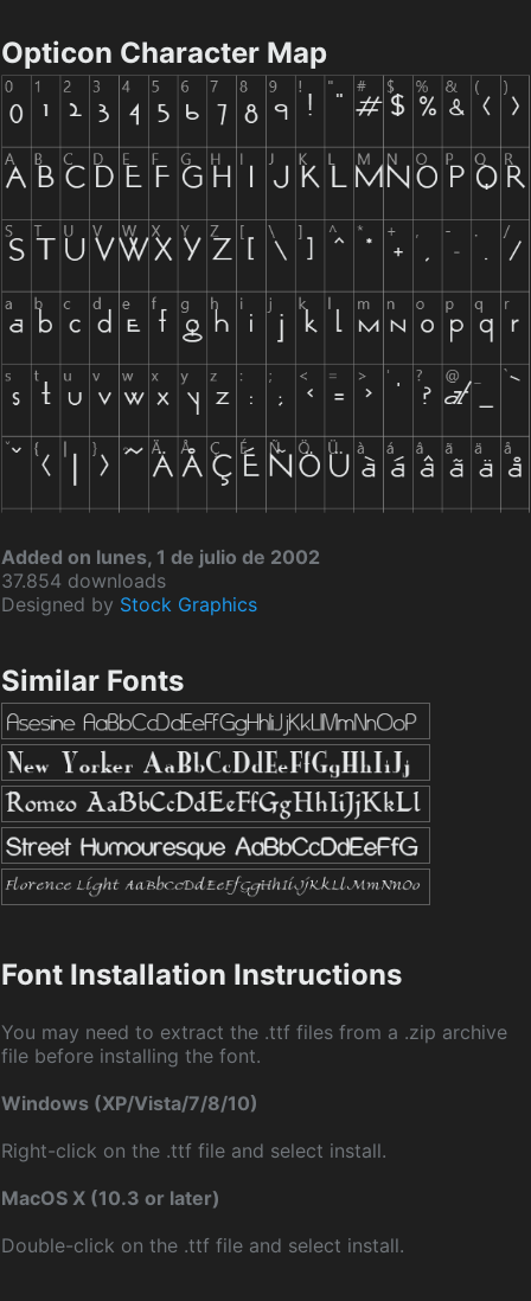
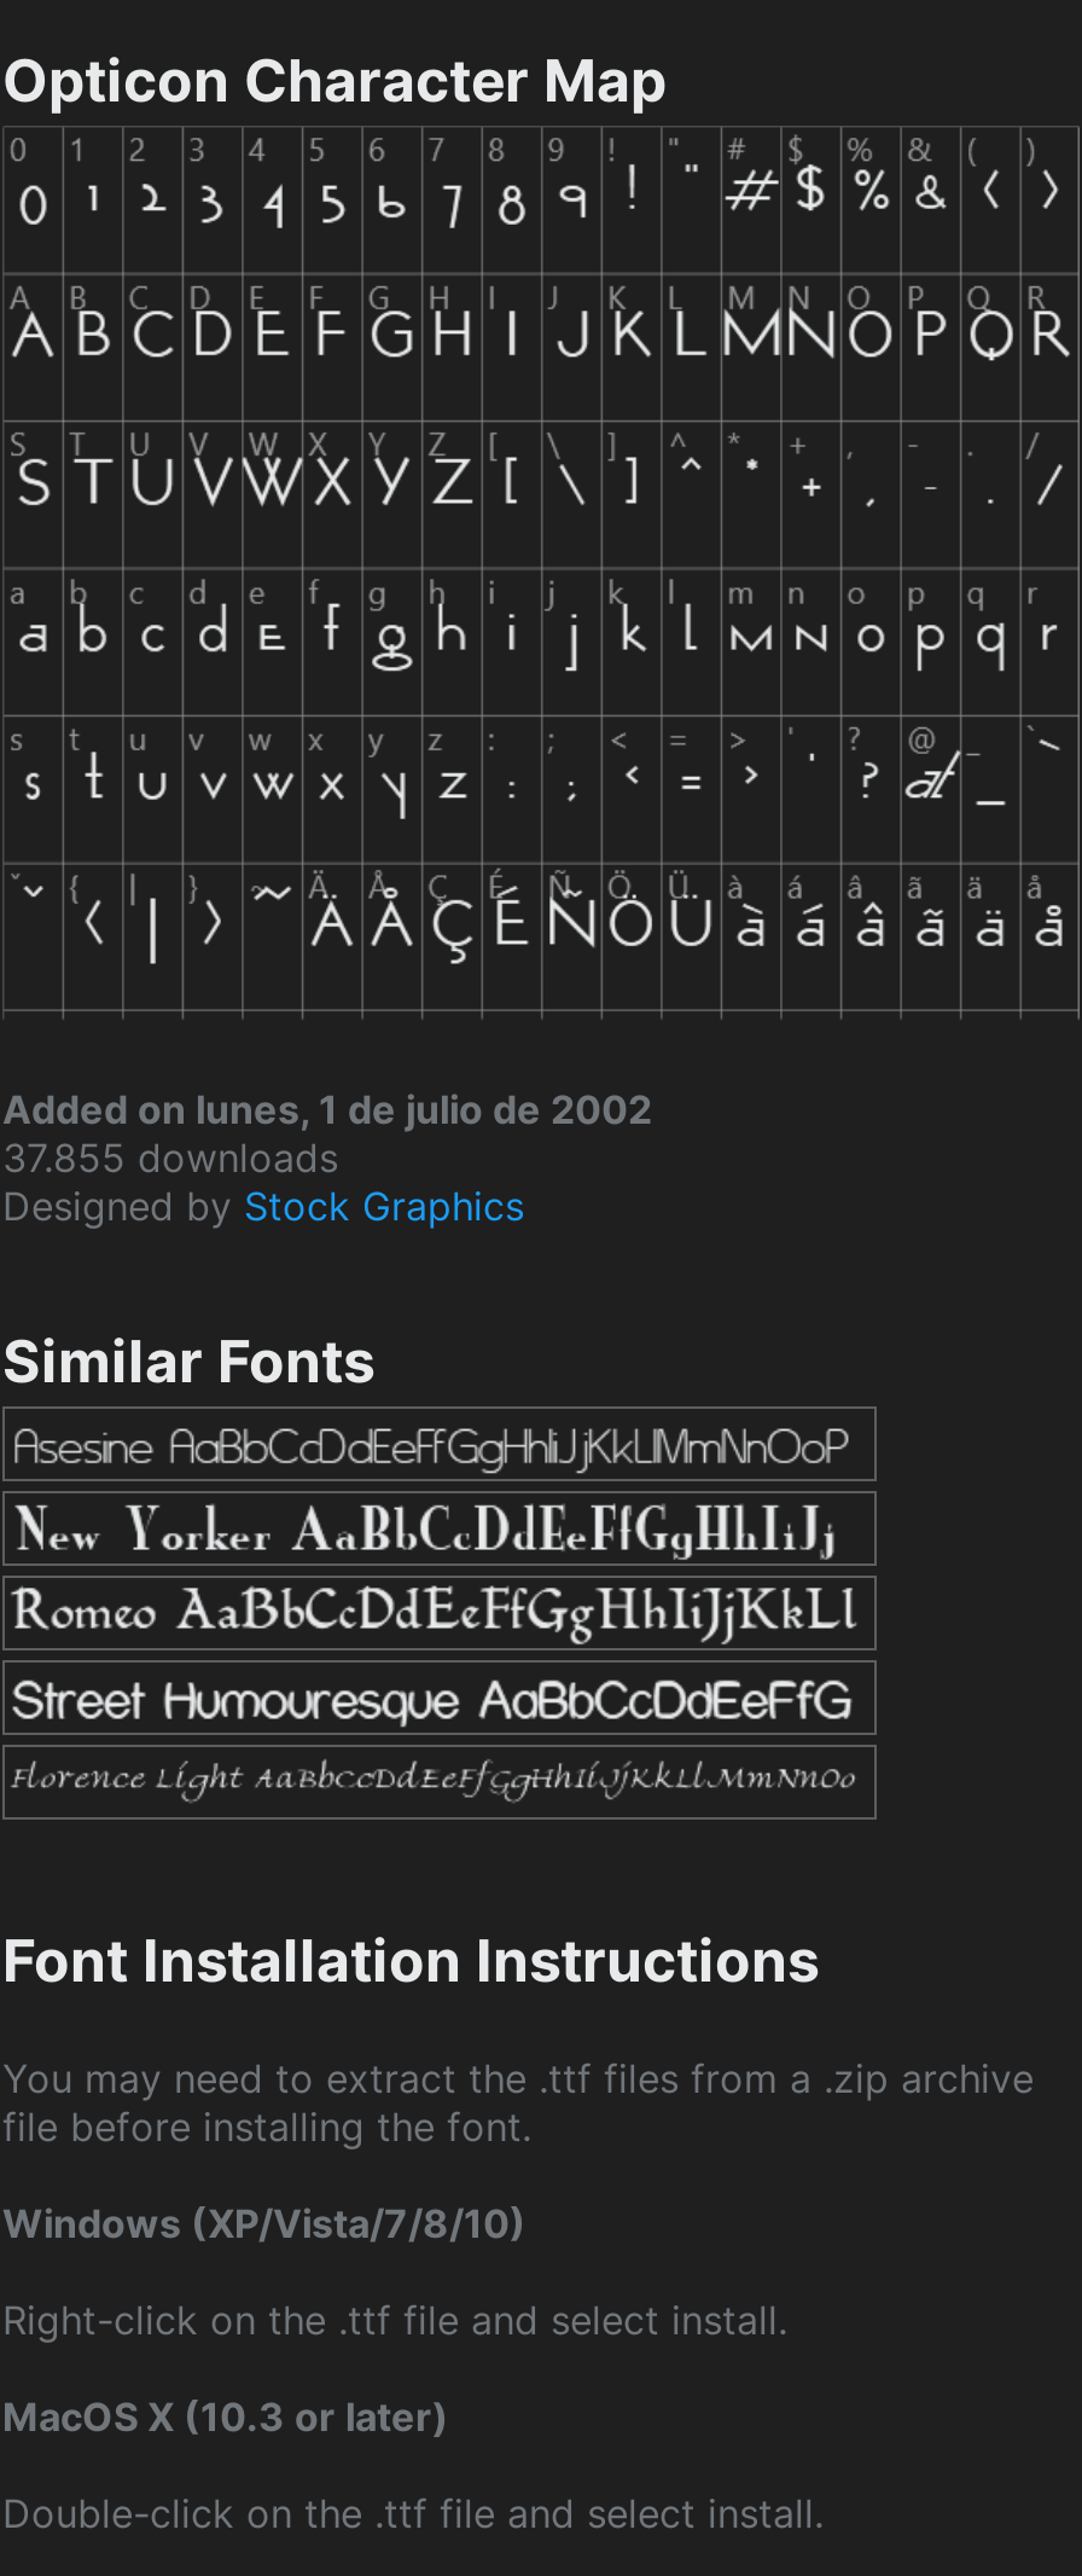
- 37.854 downloads
+ 37.855 downloads
